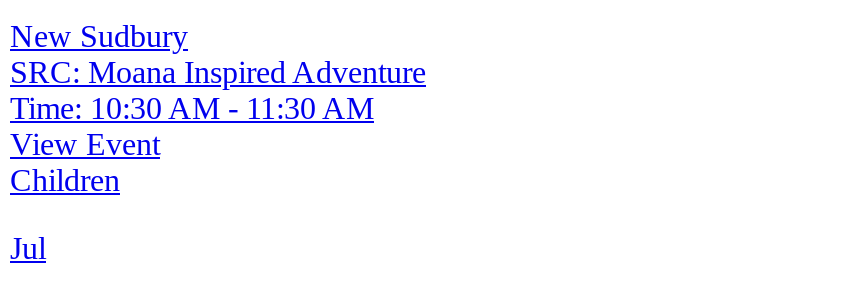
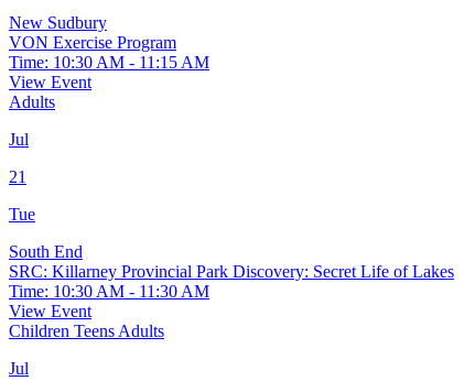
- SRC: Moana Inspired Adventure
+ VON Exercise Program
+ Time: 10:30 AM - 11:15 AM
+ View Event
+ Adults
+ Jul
+ 21
+ Tue
+ South End
+ SRC: Killarney Provincial Park Discovery: Secret Life of Lakes

- Children
+ Children Teens Adults
